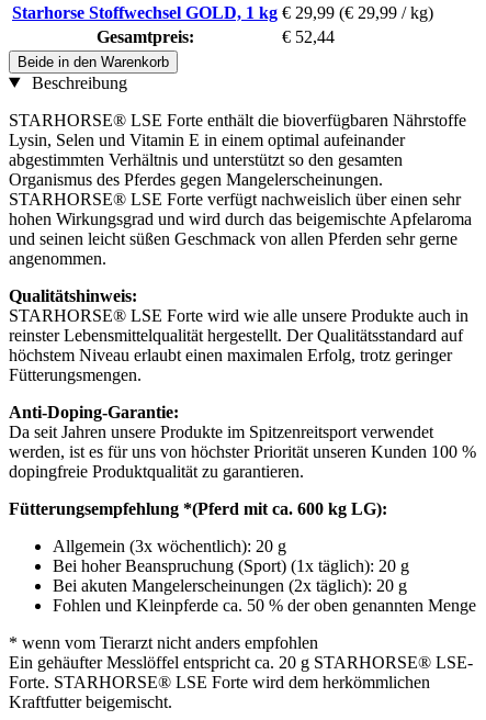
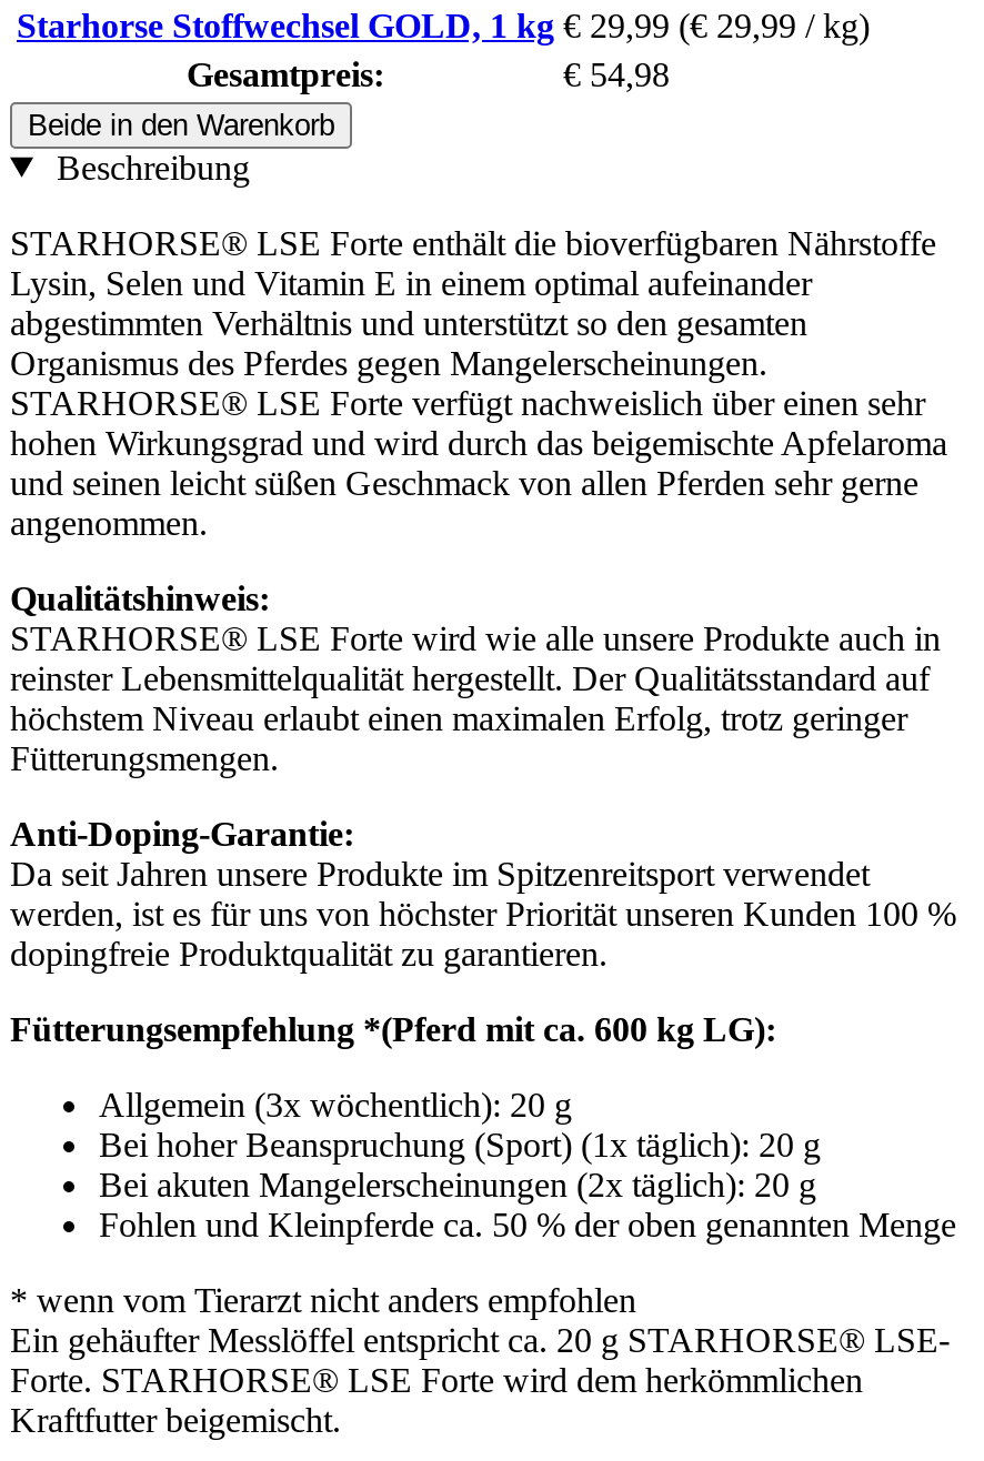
- € 52,44
+ € 54,98
